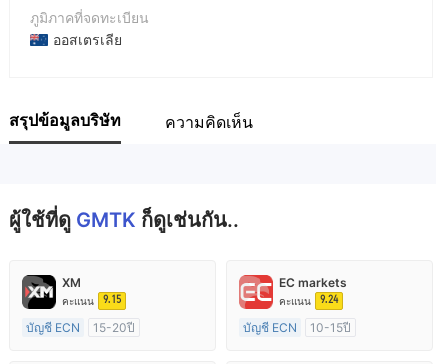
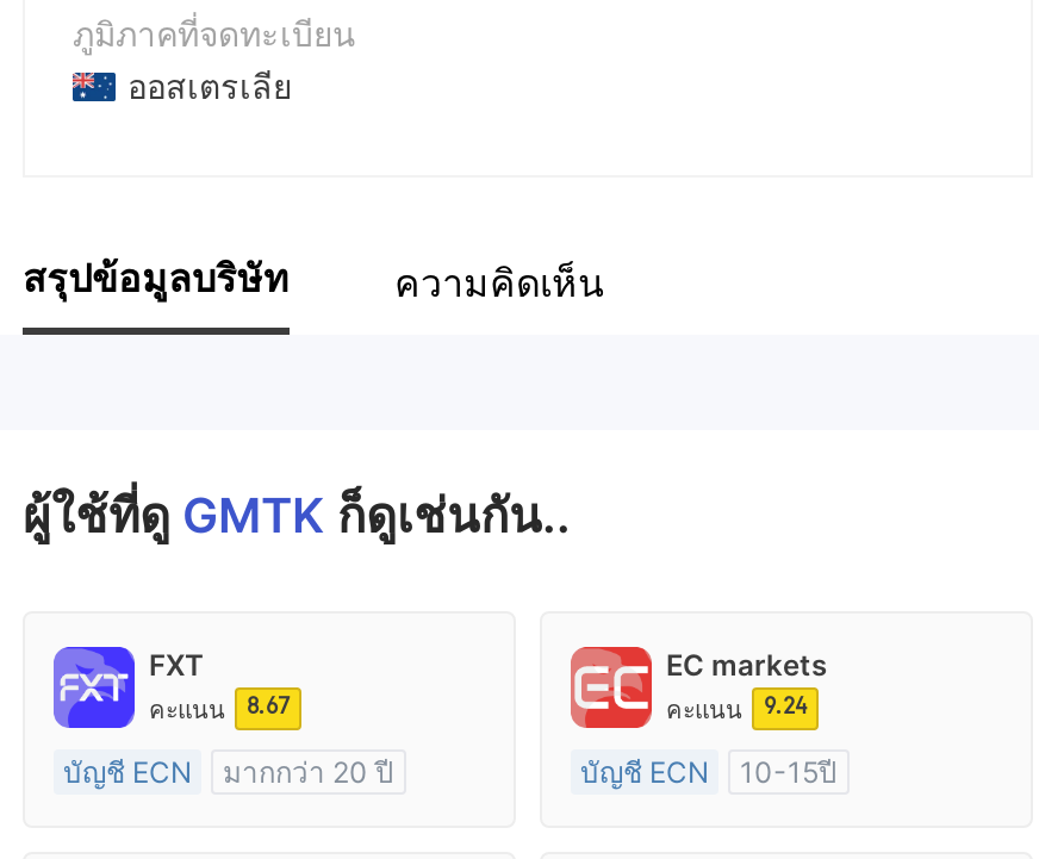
- [image]
- XM
+ [image]
+ FXT

- คะแนน 9.15
+ คะแนน 8.67

- 15-20ปี
+ มากกว่า 20 ปี
